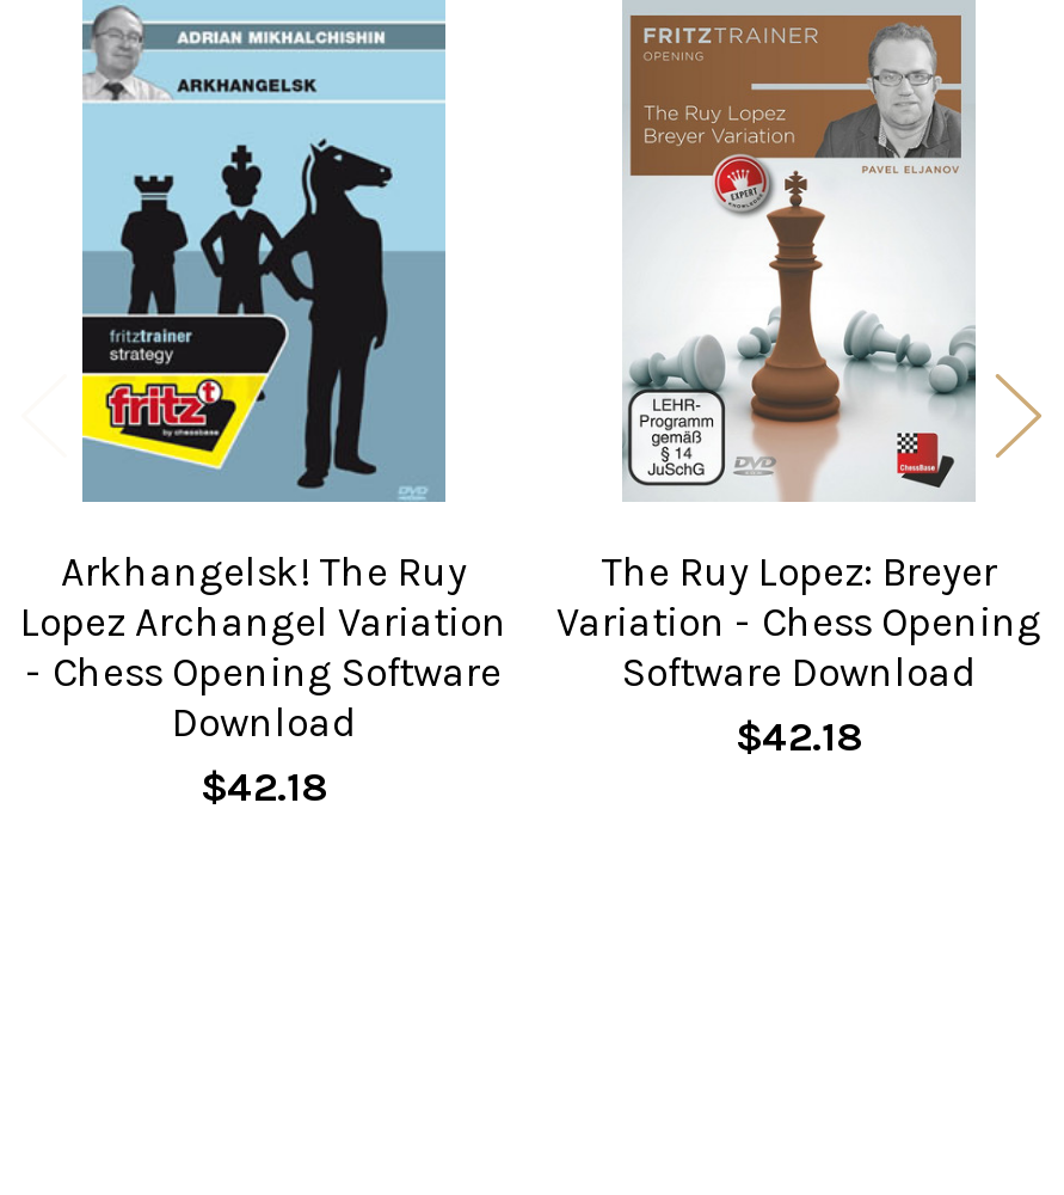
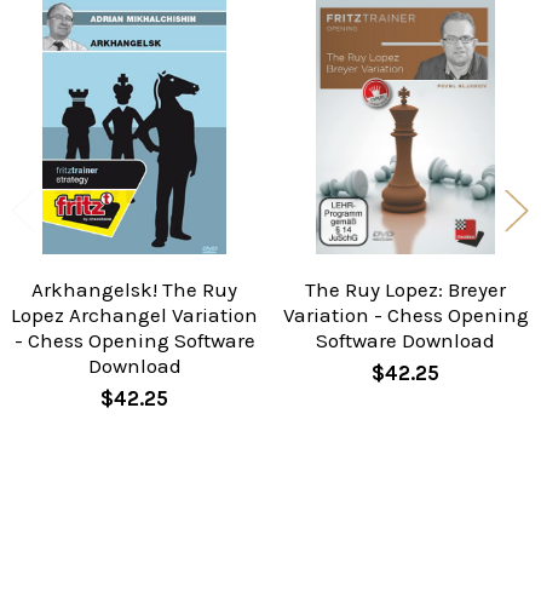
- $42.18
+ $42.25

- $42.18
+ $42.25
